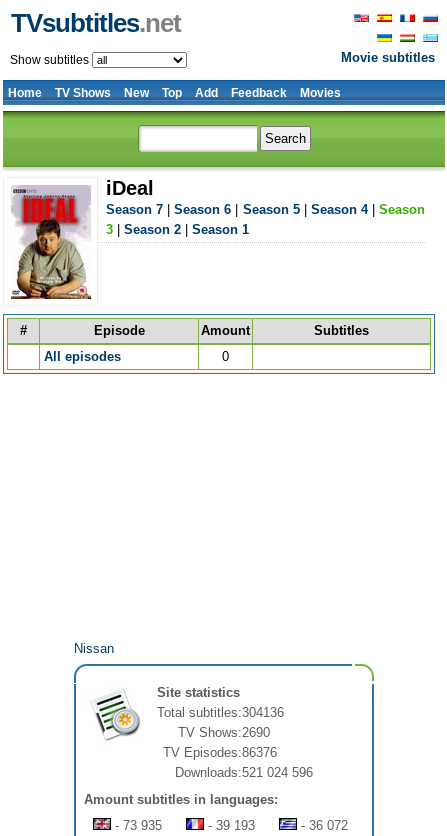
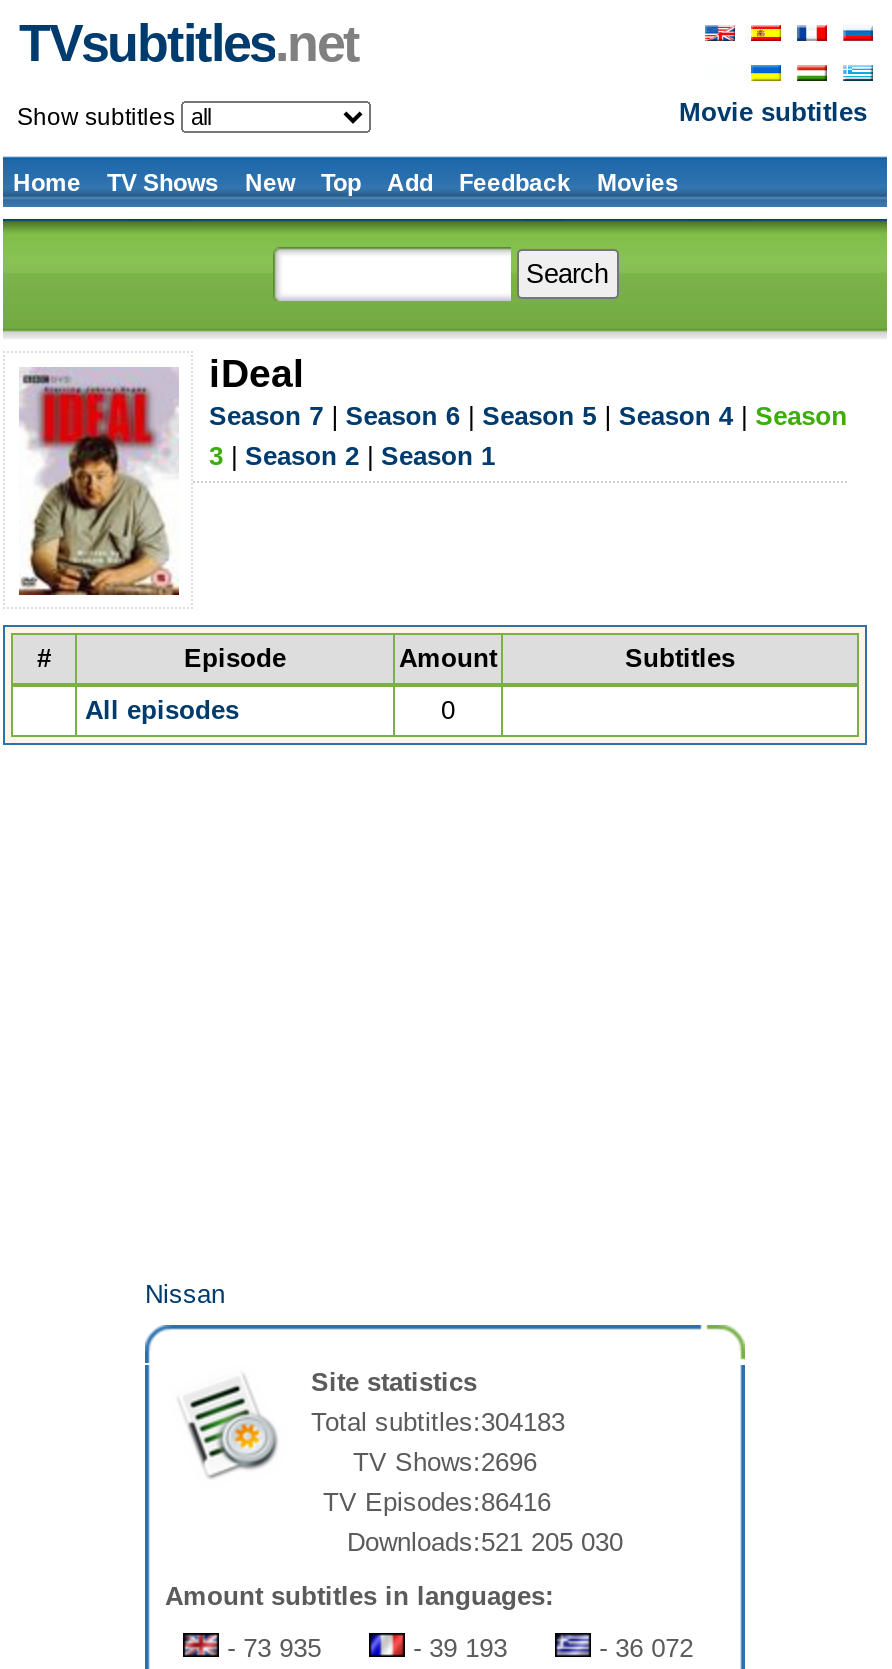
- Total subtitles:304136
+ Total subtitles:304183

- TV Shows:2690
+ TV Shows:2696

- TV Episodes:86376
+ TV Episodes:86416

- Downloads:521 024 596
+ Downloads:521 205 030
